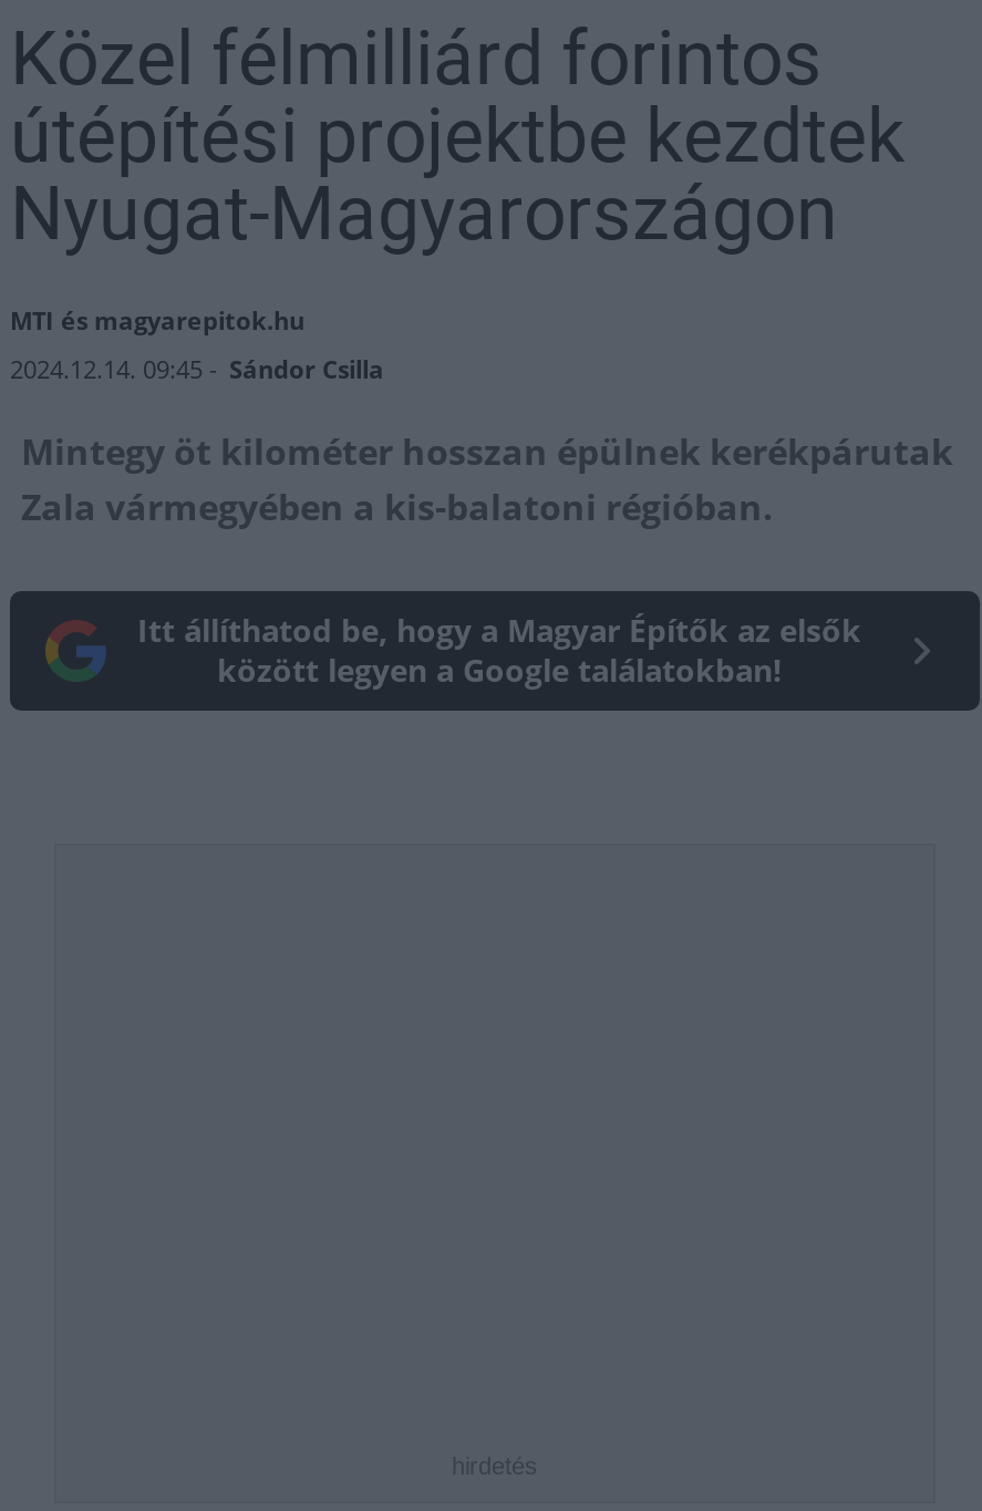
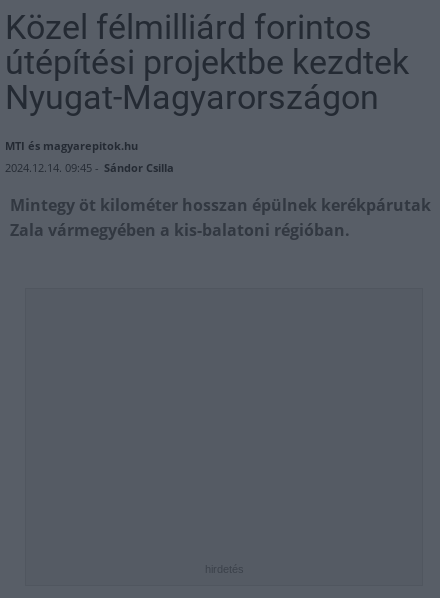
- Itt állíthatod be, hogy a Magyar Építők az elsők
- között legyen a Google találatokban!
